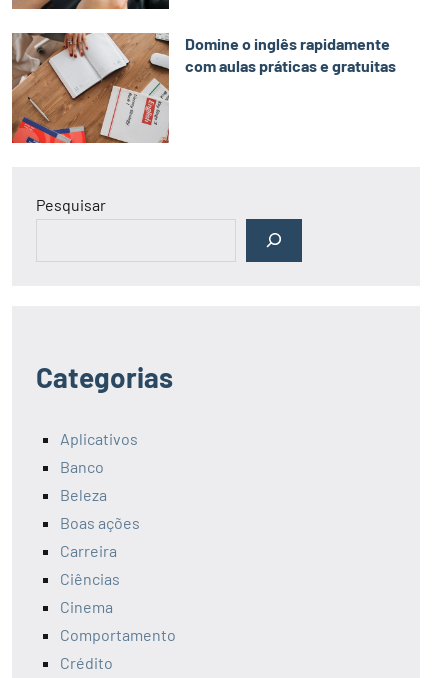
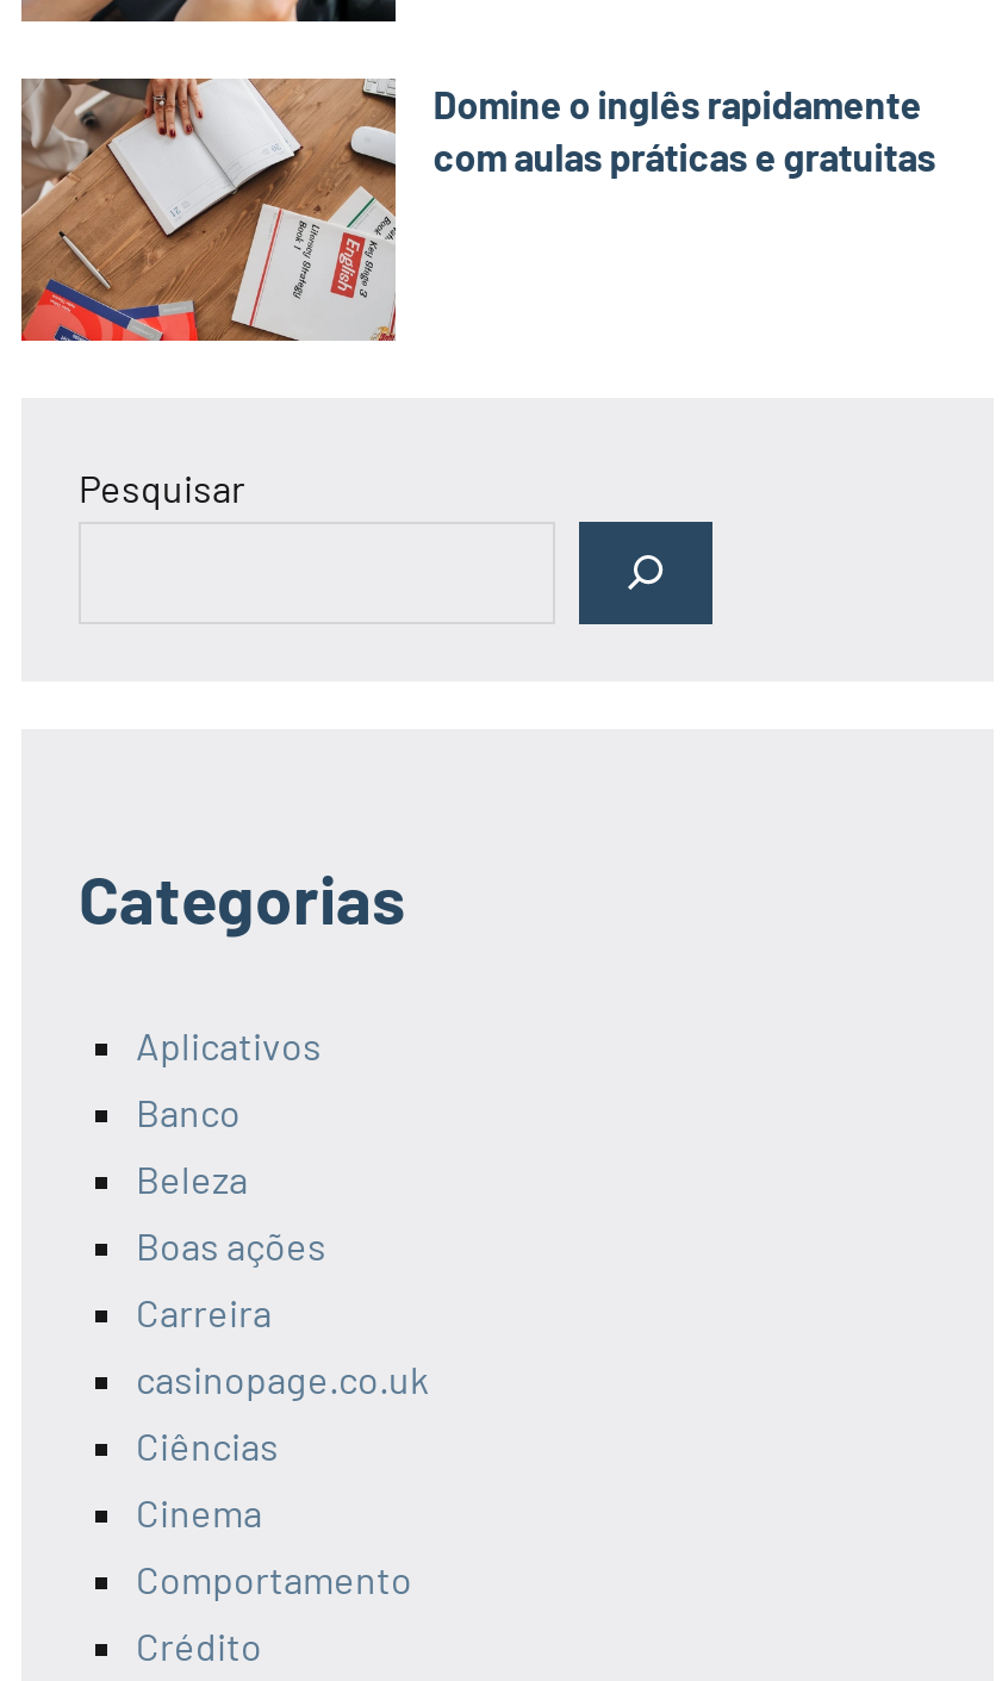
+ casinopage.co.uk
